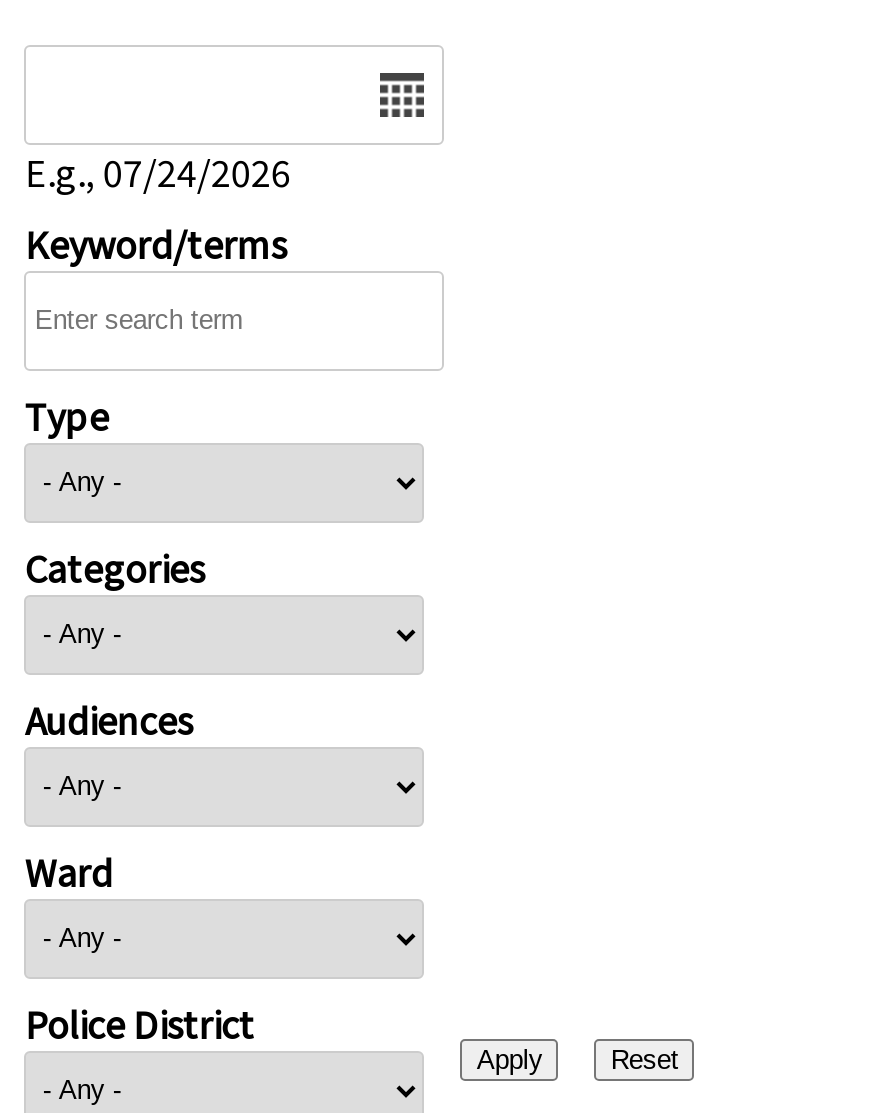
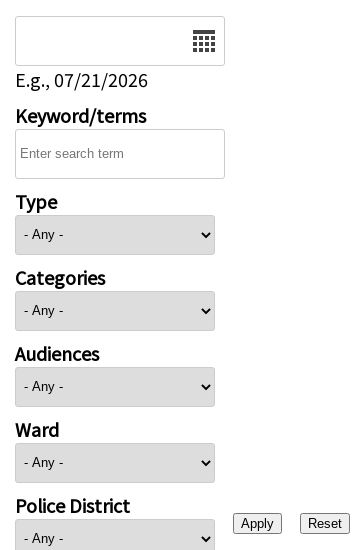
- E.g., 07/24/2026
+ E.g., 07/21/2026
